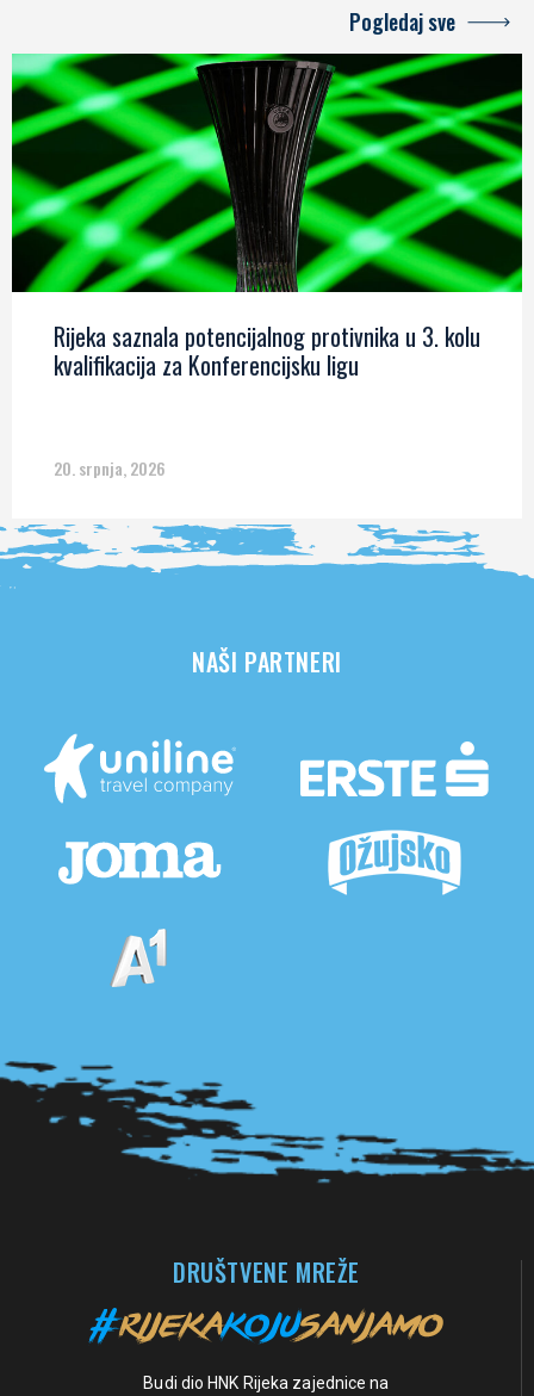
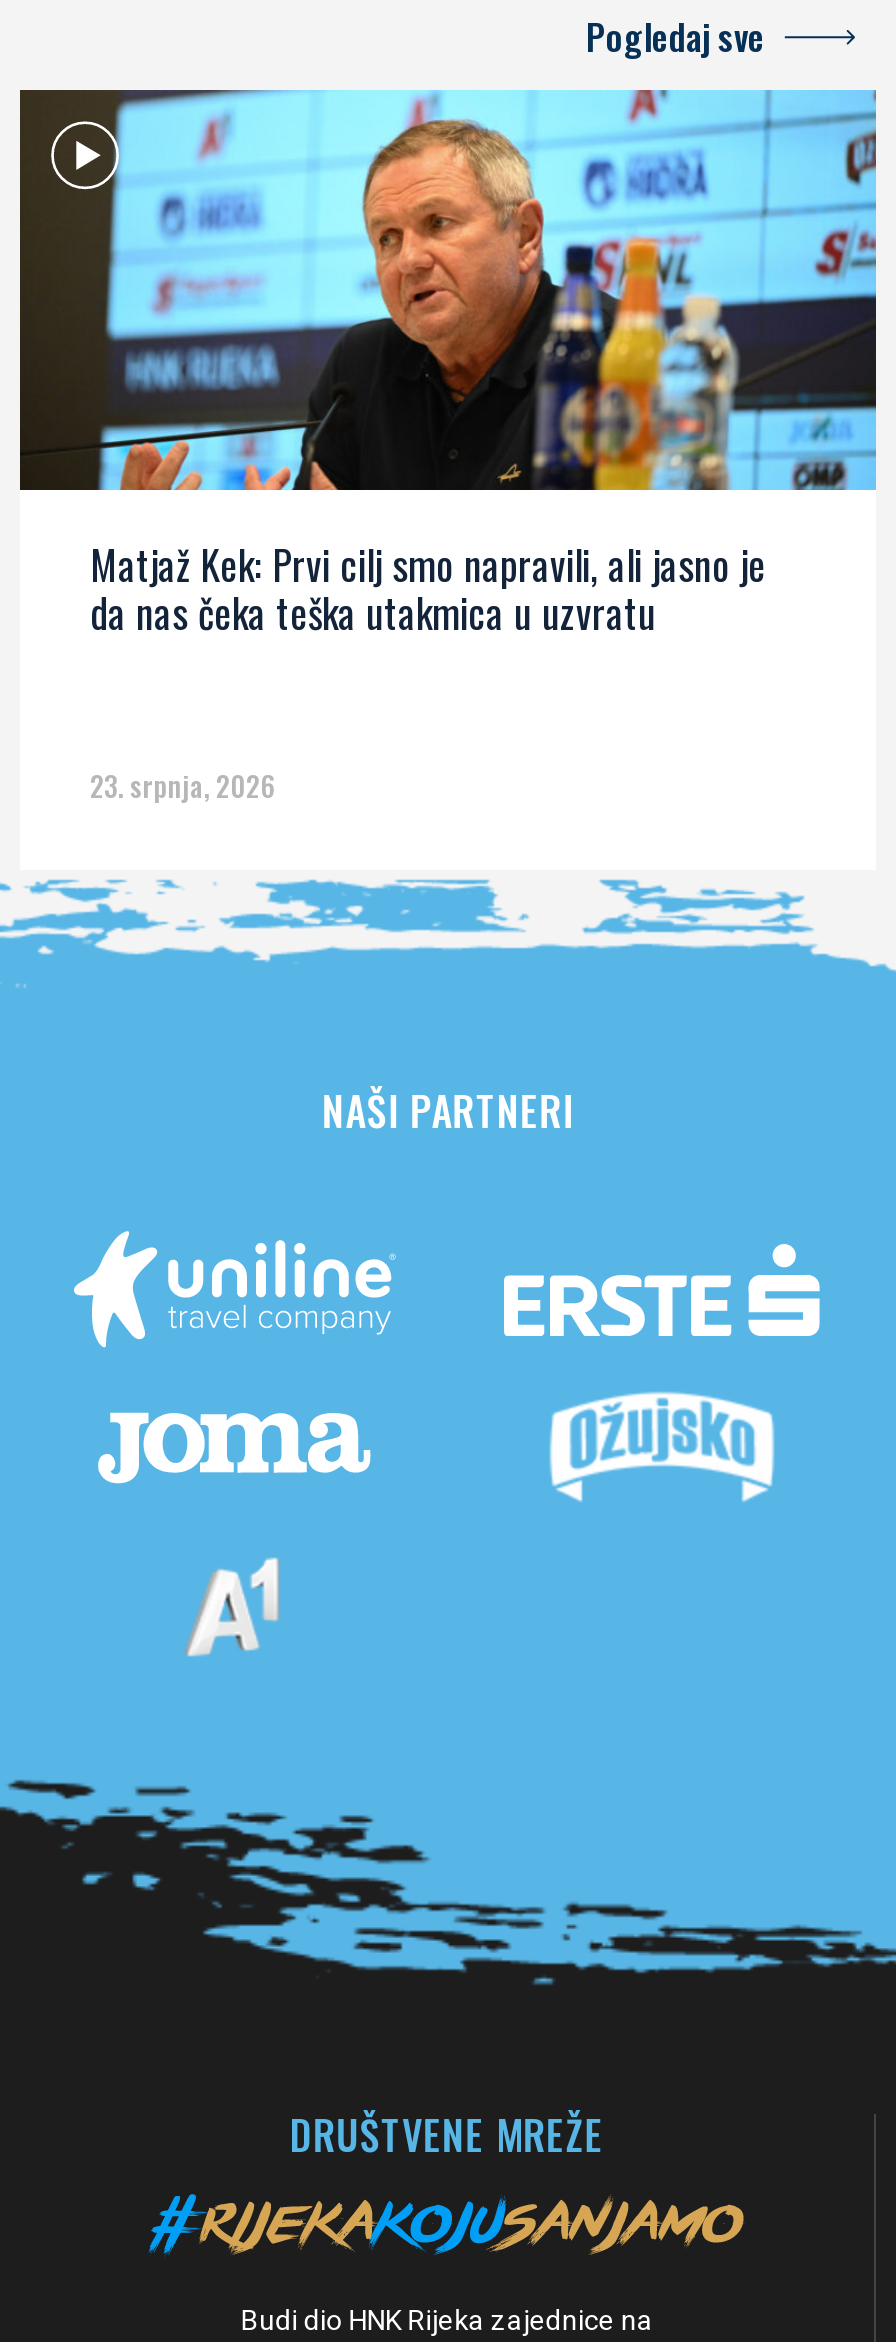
- [image]
- Rijeka saznala potencijalnog protivnika u 3. kolu
- kvalifikacija za Konferencijsku ligu
+ [image]
+ Matjaž Kek: Prvi cilj smo napravili, ali jasno je
+ da nas čeka teška utakmica u uzvratu

- 20. srpnja, 2026
+ 23. srpnja, 2026
